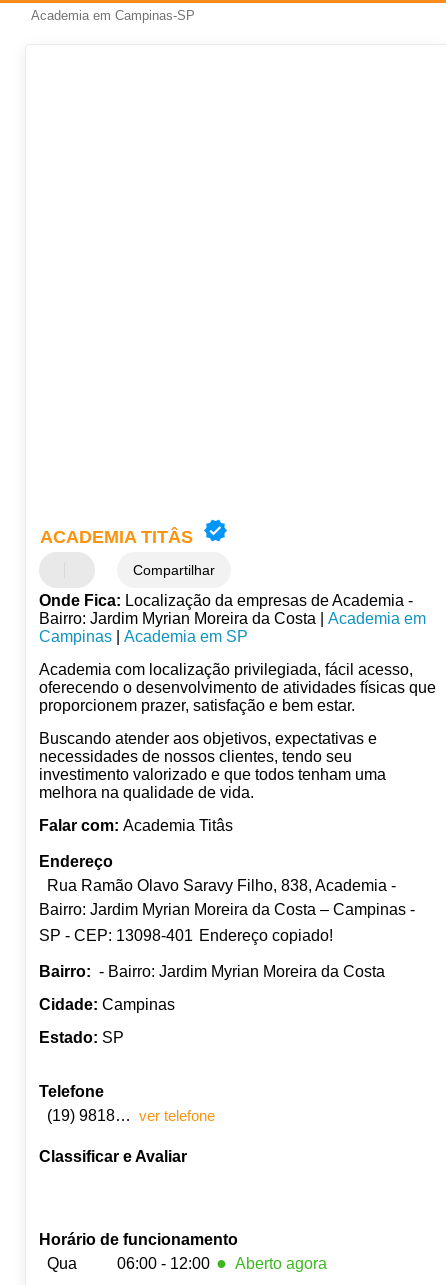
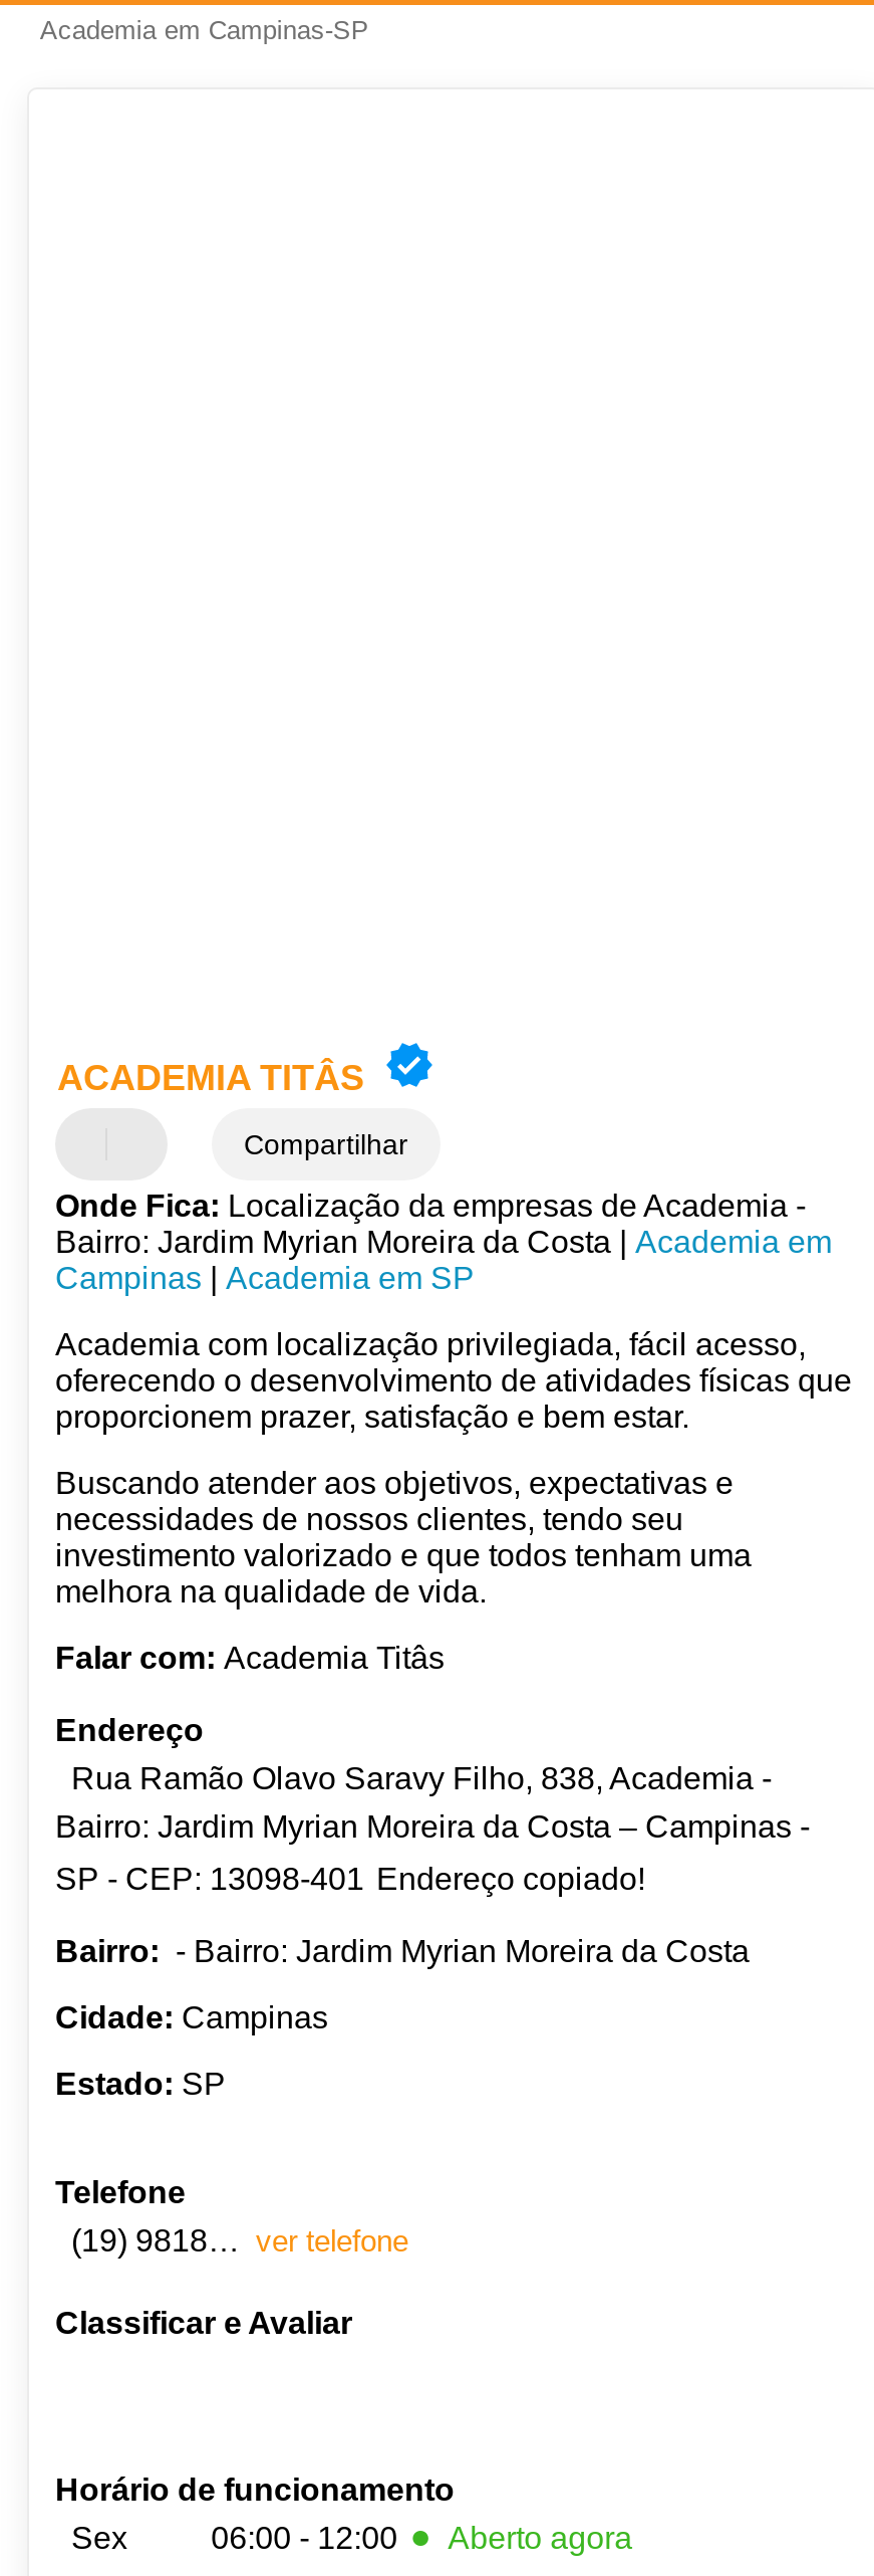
- Qua
+ Sex
